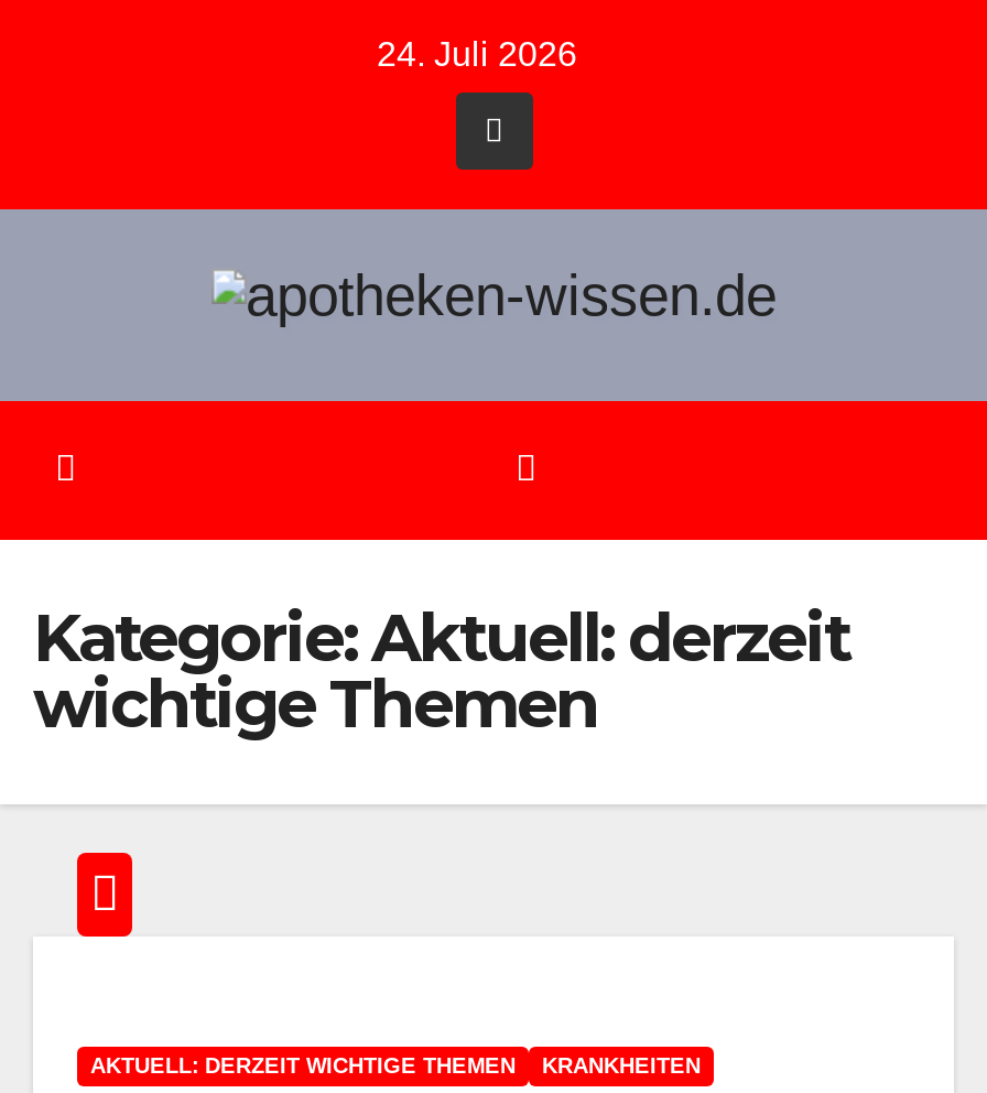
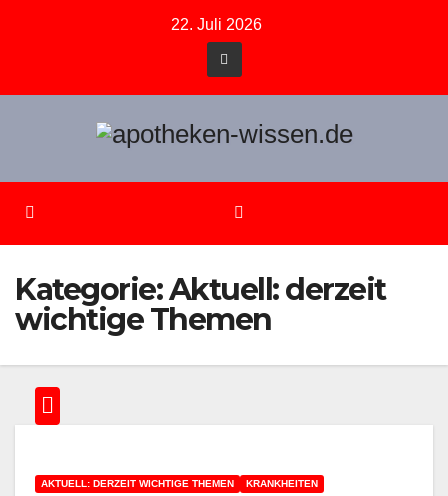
- 24. Juli 2026
+ 22. Juli 2026
